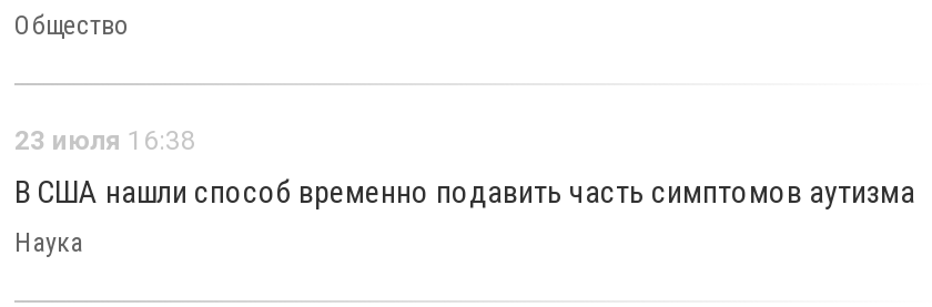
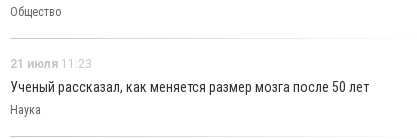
- 23 июля 16:38
+ 21 июля 11:23

- В США нашли способ временно подавить часть симптомов аутизма
+ Ученый рассказал, как меняется размер мозга после 50 лет
